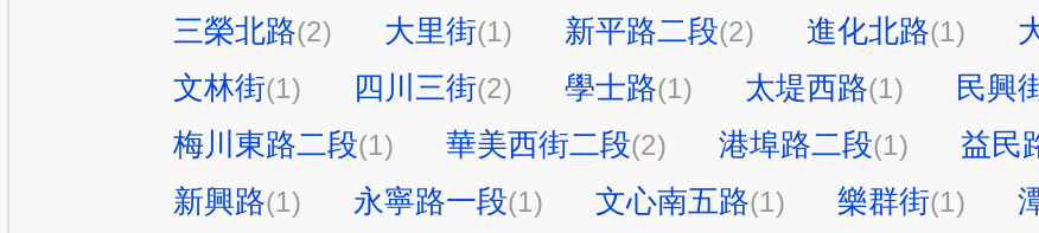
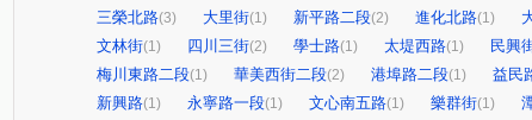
- 三榮北路(2)
+ 三榮北路(3)
